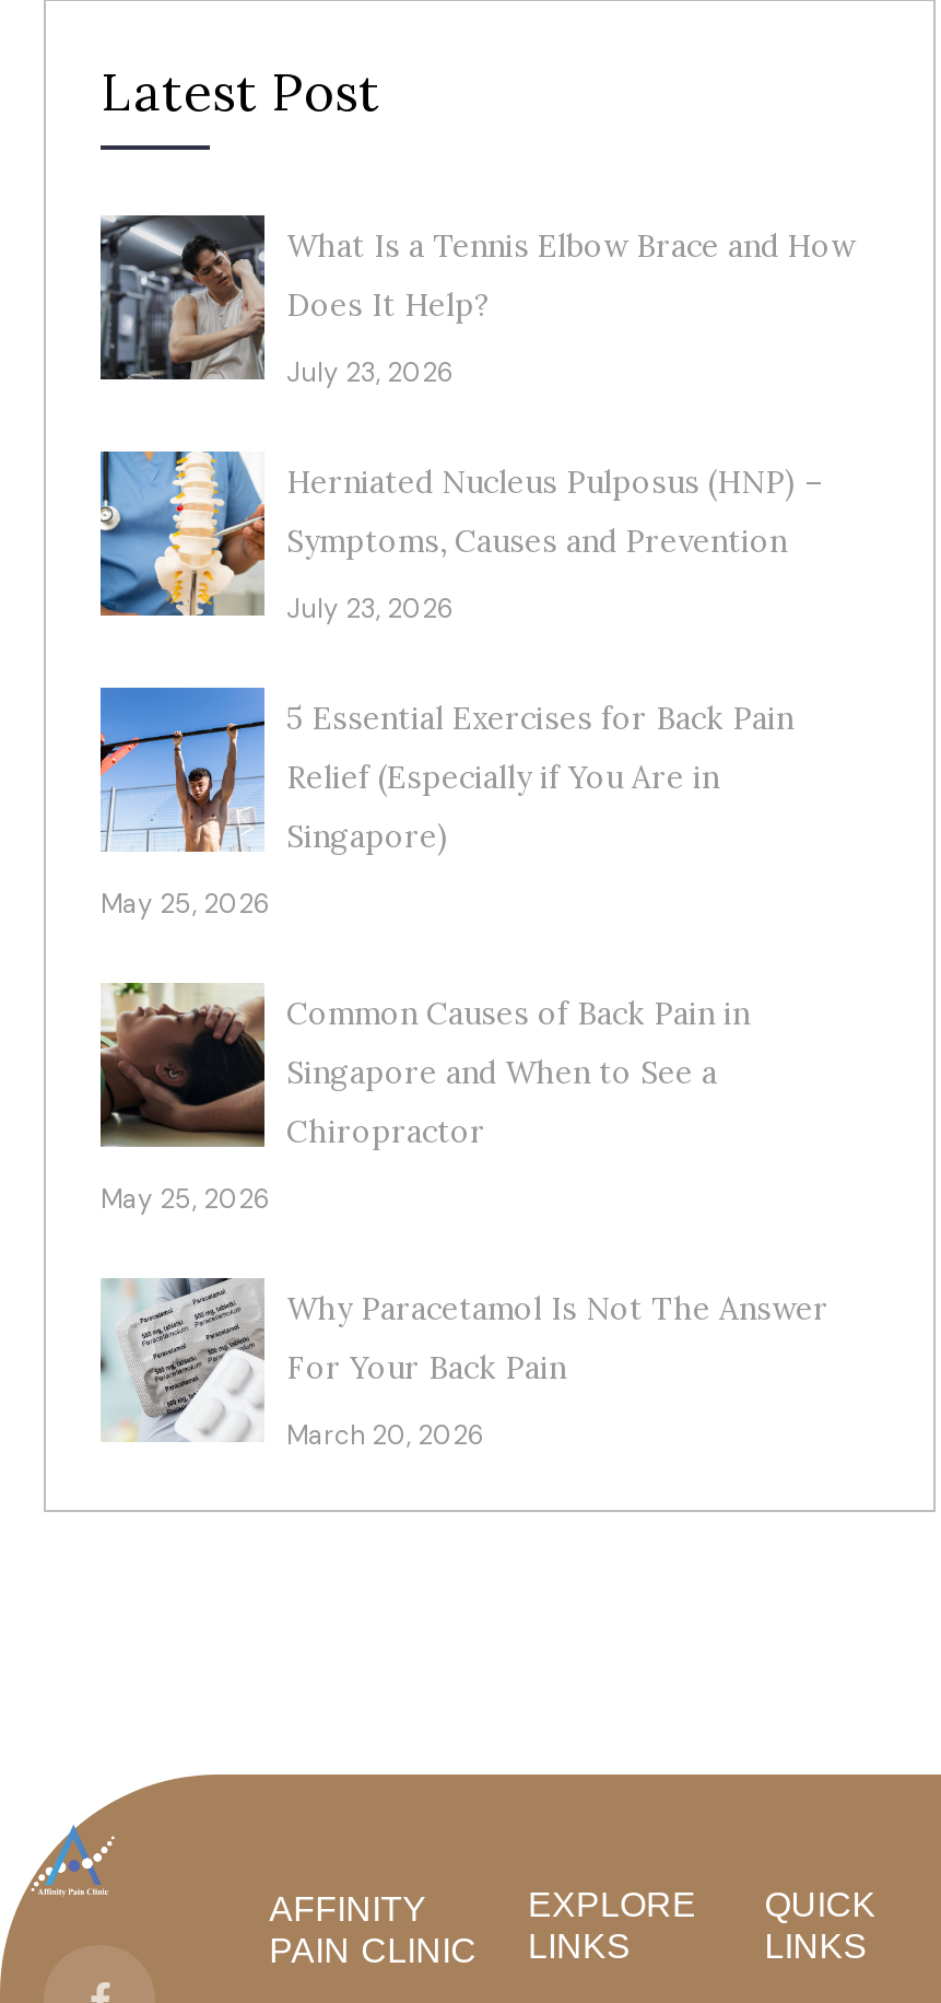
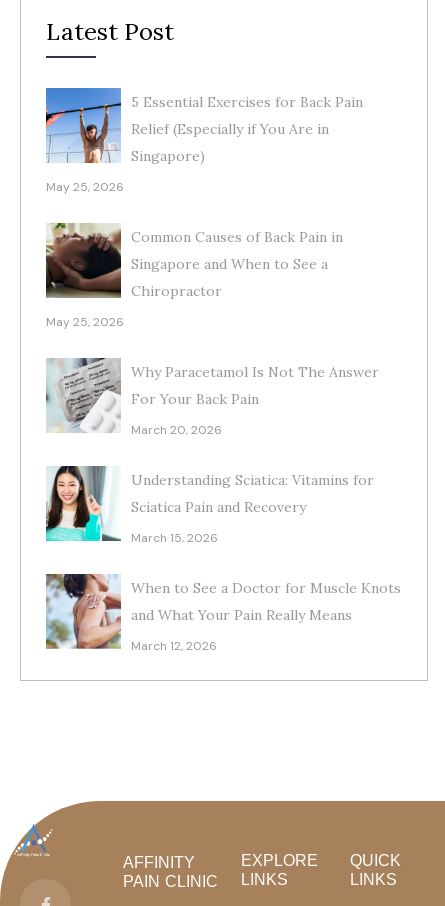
- [image]
- What Is a Tennis Elbow Brace and How
- Does It Help?
- July 23, 2026
- Herniated Nucleus Pulposus (HNP) –
- Symptoms, Causes and Prevention
- July 23, 2026

- [image]

moved up: [image] | 5 Essential Exercises for Back Pain | Relief (Especially if You Are in | ... | For Your Back Pain | March 20, 2026

+ [image]
+ Understanding Sciatica: Vitamins for
+ Sciatica Pain and Recovery
+ March 15, 2026
+ When to See a Doctor for Muscle Knots
+ and What Your Pain Really Means
+ March 12, 2026

+ [image]
